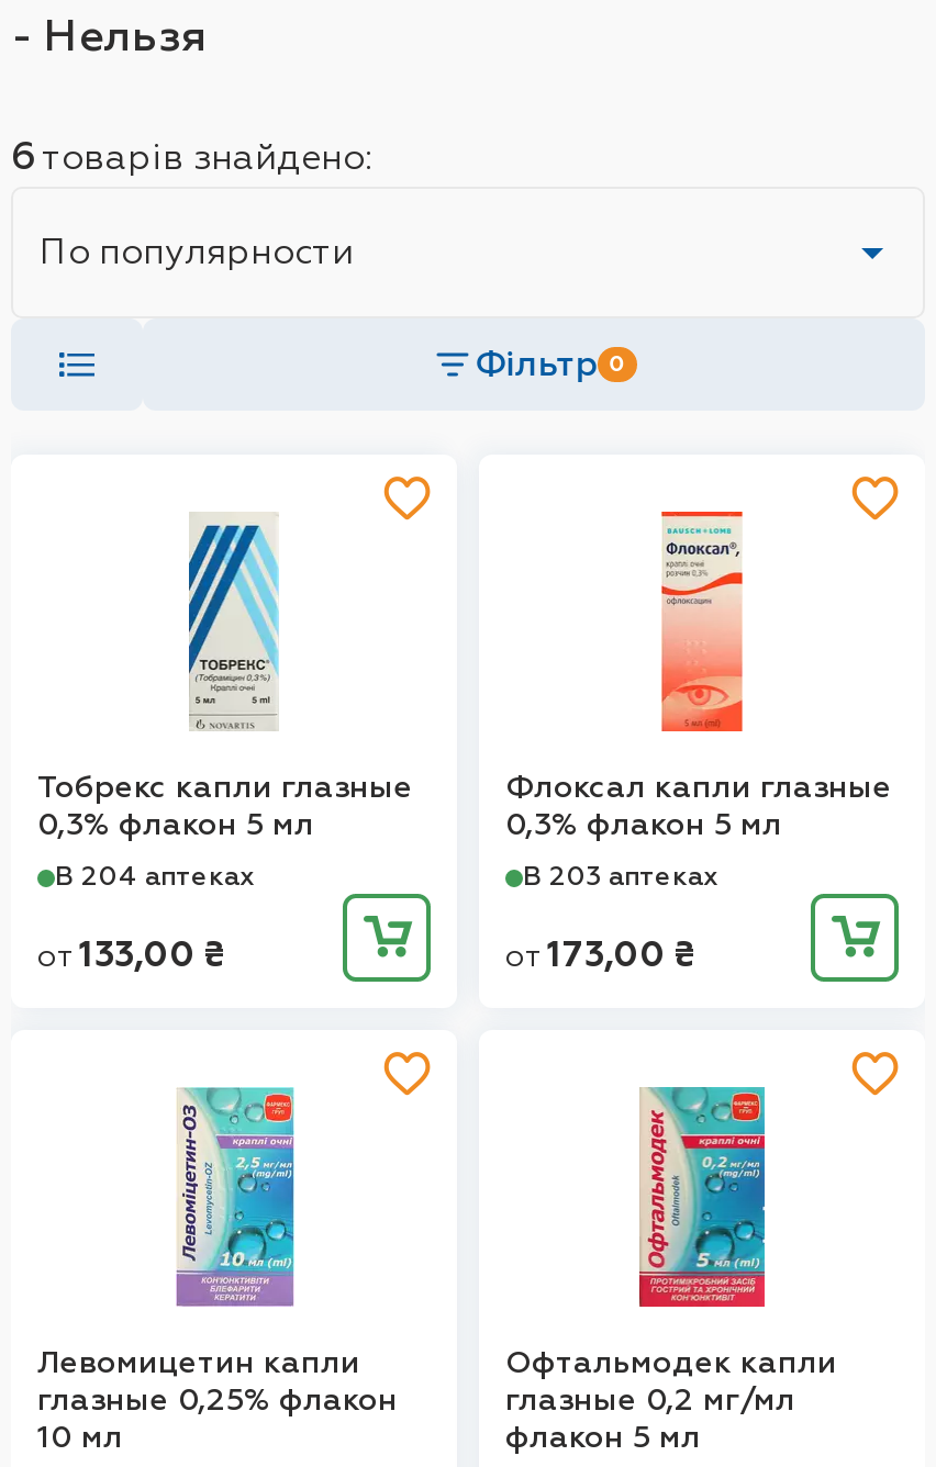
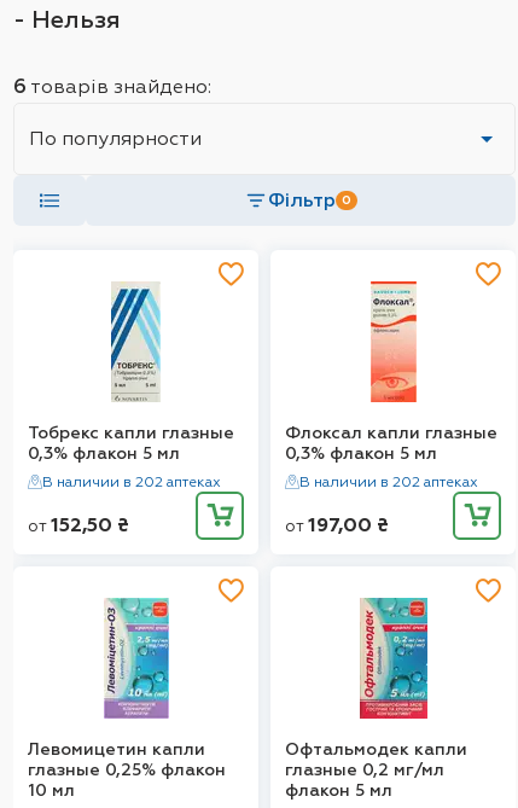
- В 204 аптеках
+ В наличии в 202 аптеках

- В 203 аптеках
+ В наличии в 202 аптеках

- от 133,00 ₴
+ от 152,50 ₴

- от 173,00 ₴
+ от 197,00 ₴
